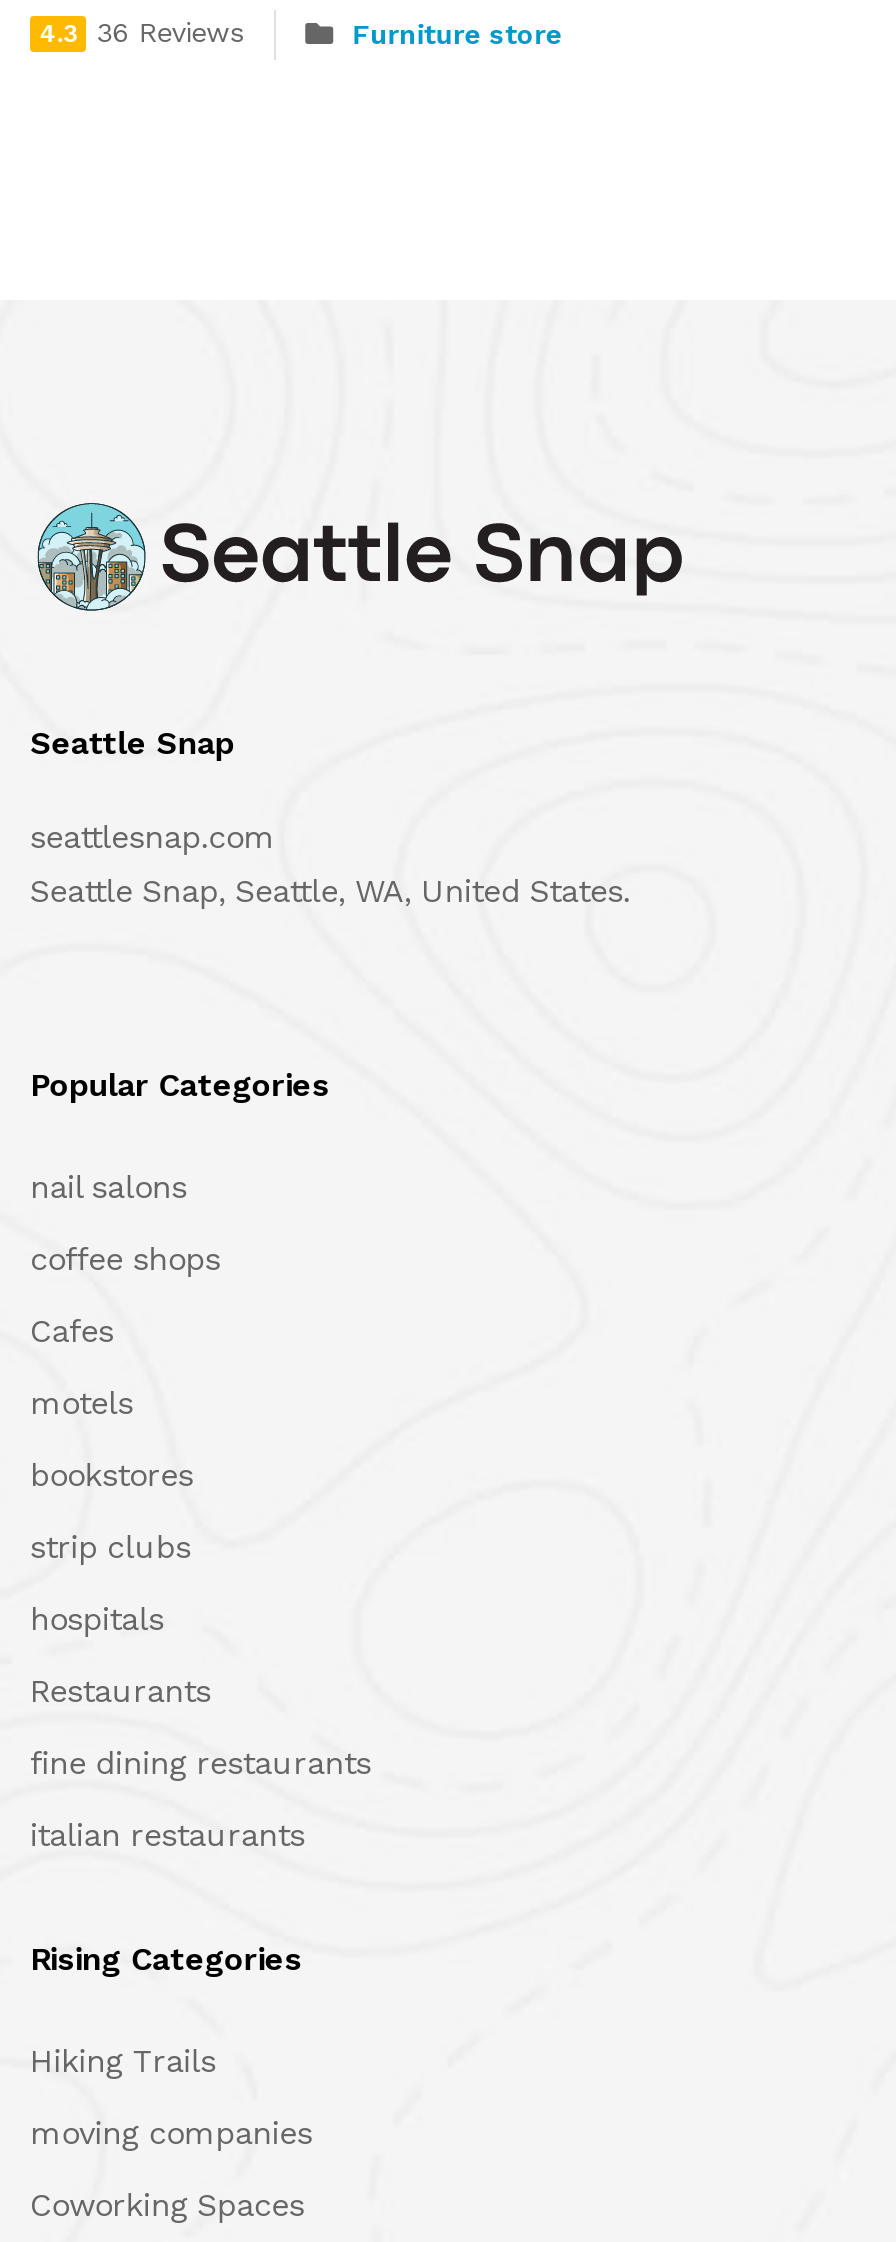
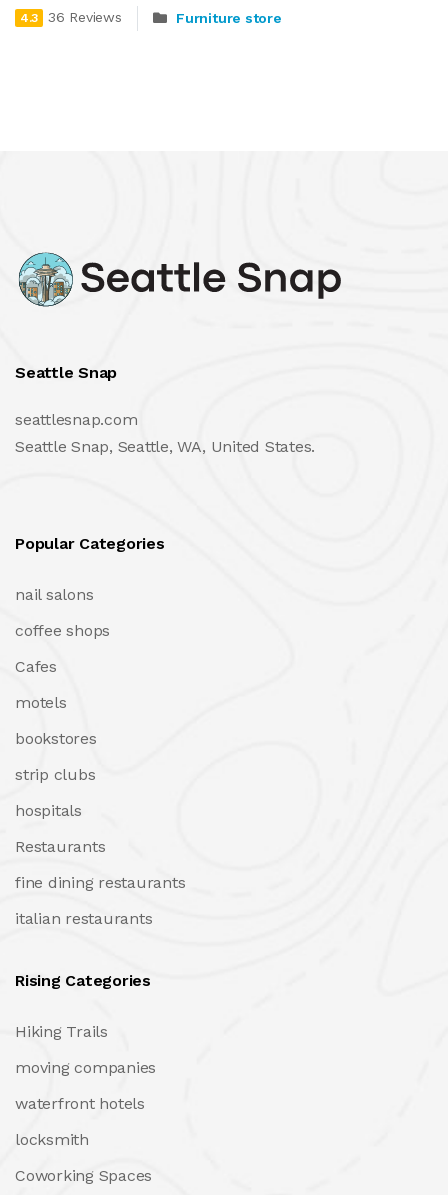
+ waterfront hotels
+ locksmith
